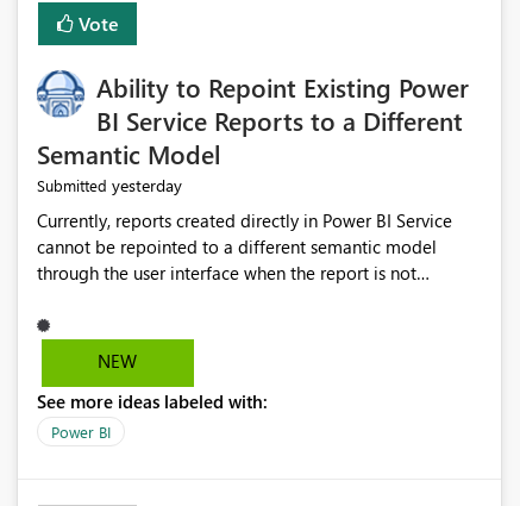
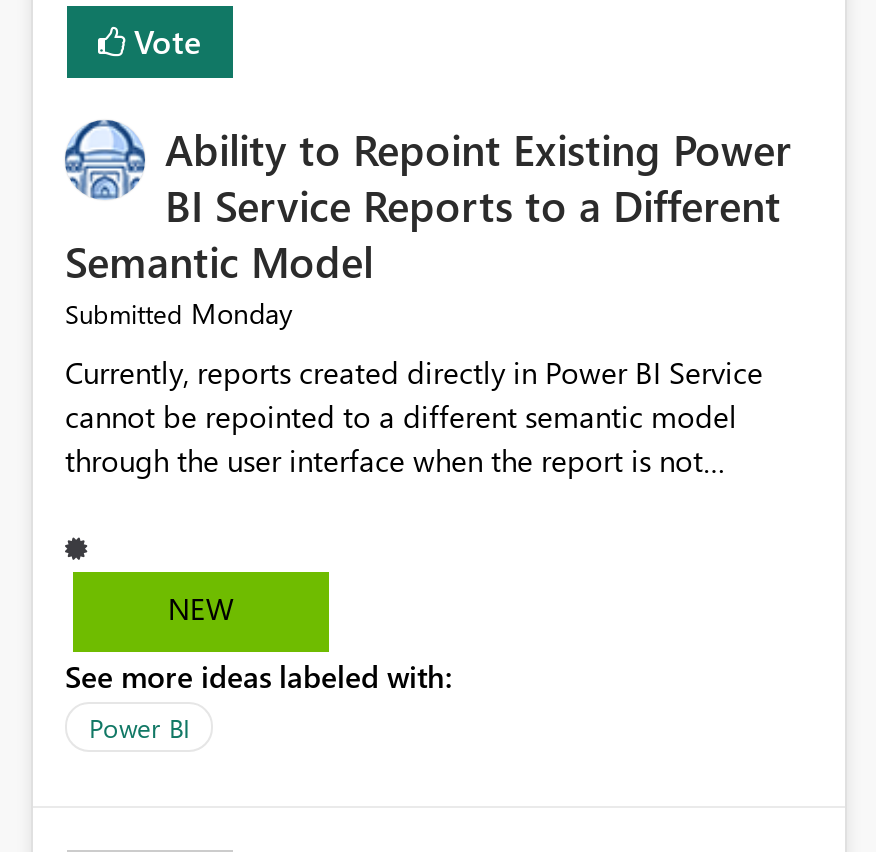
- Submitted yesterday
+ Submitted Monday
